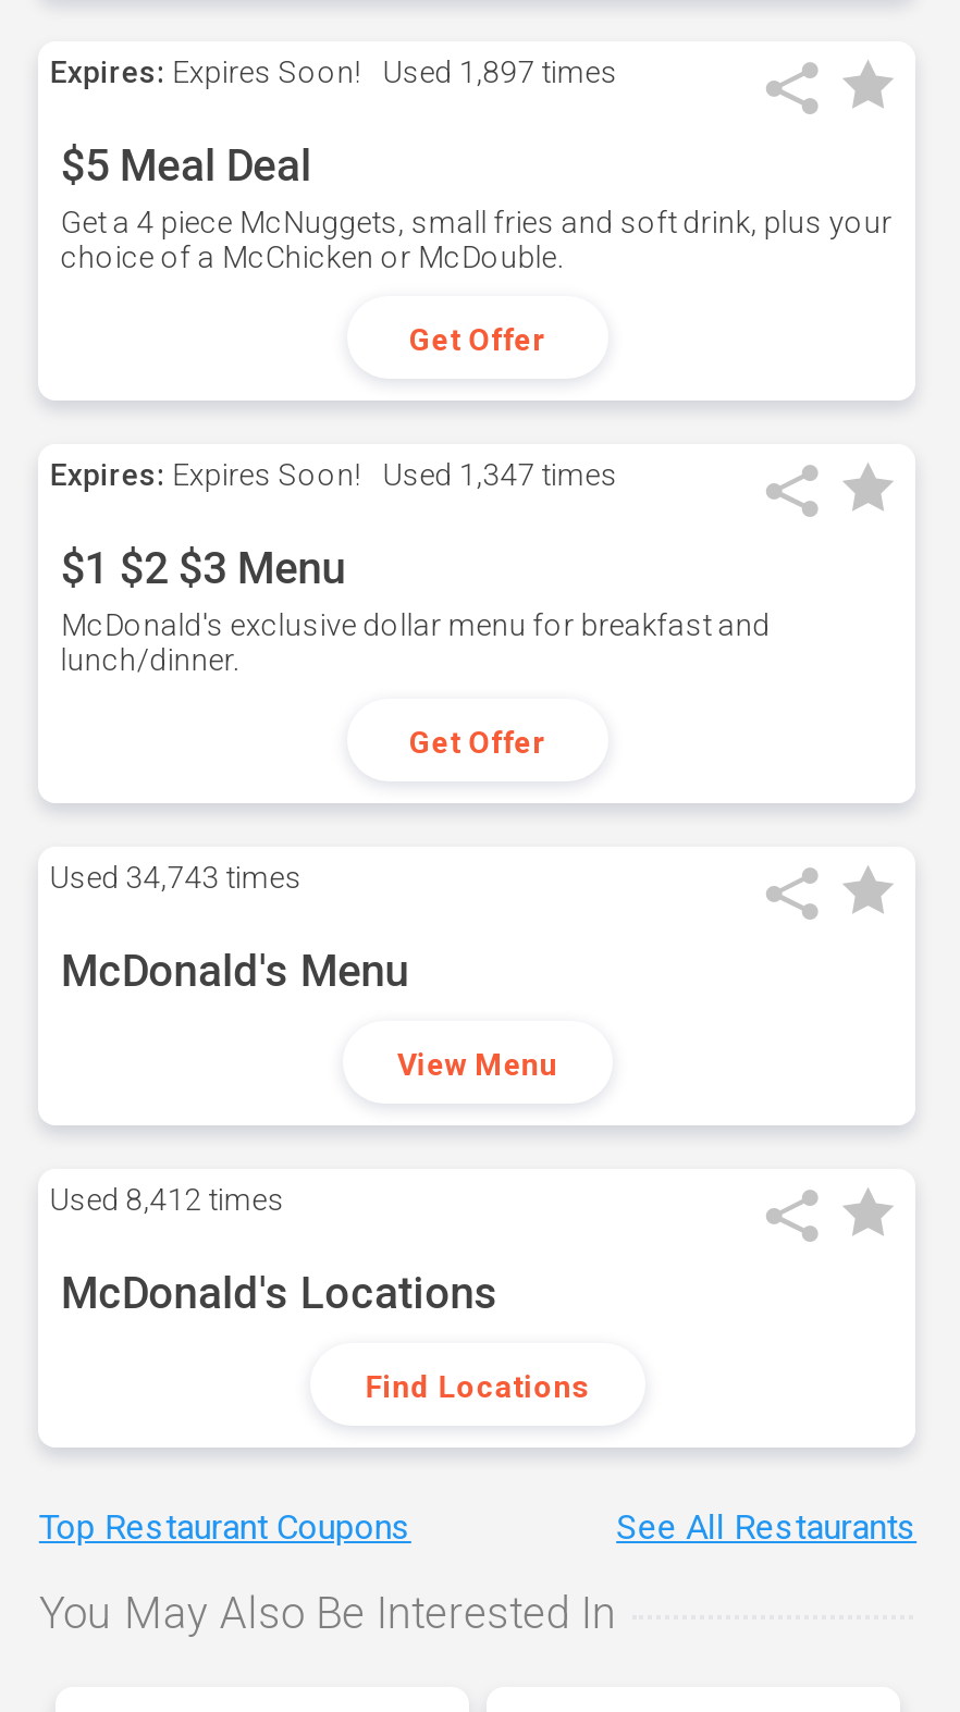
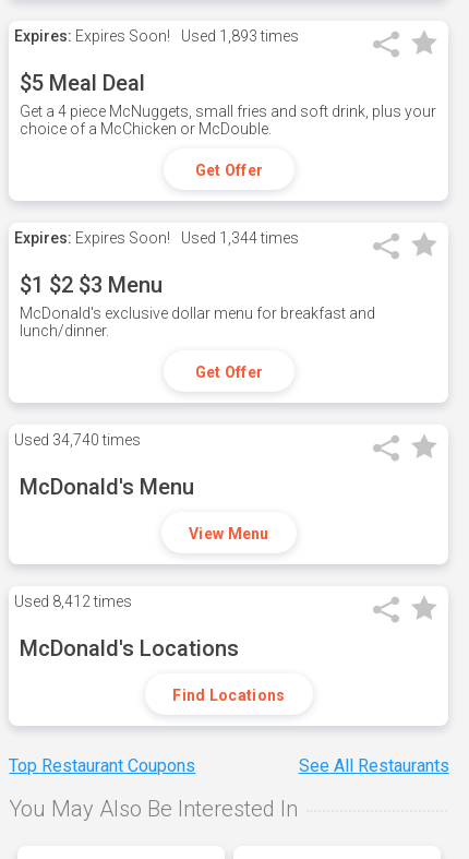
- Expires: Expires Soon! Used 1,897 times
+ Expires: Expires Soon! Used 1,893 times

- Expires: Expires Soon! Used 1,347 times
+ Expires: Expires Soon! Used 1,344 times

- Used 34,743 times
+ Used 34,740 times
